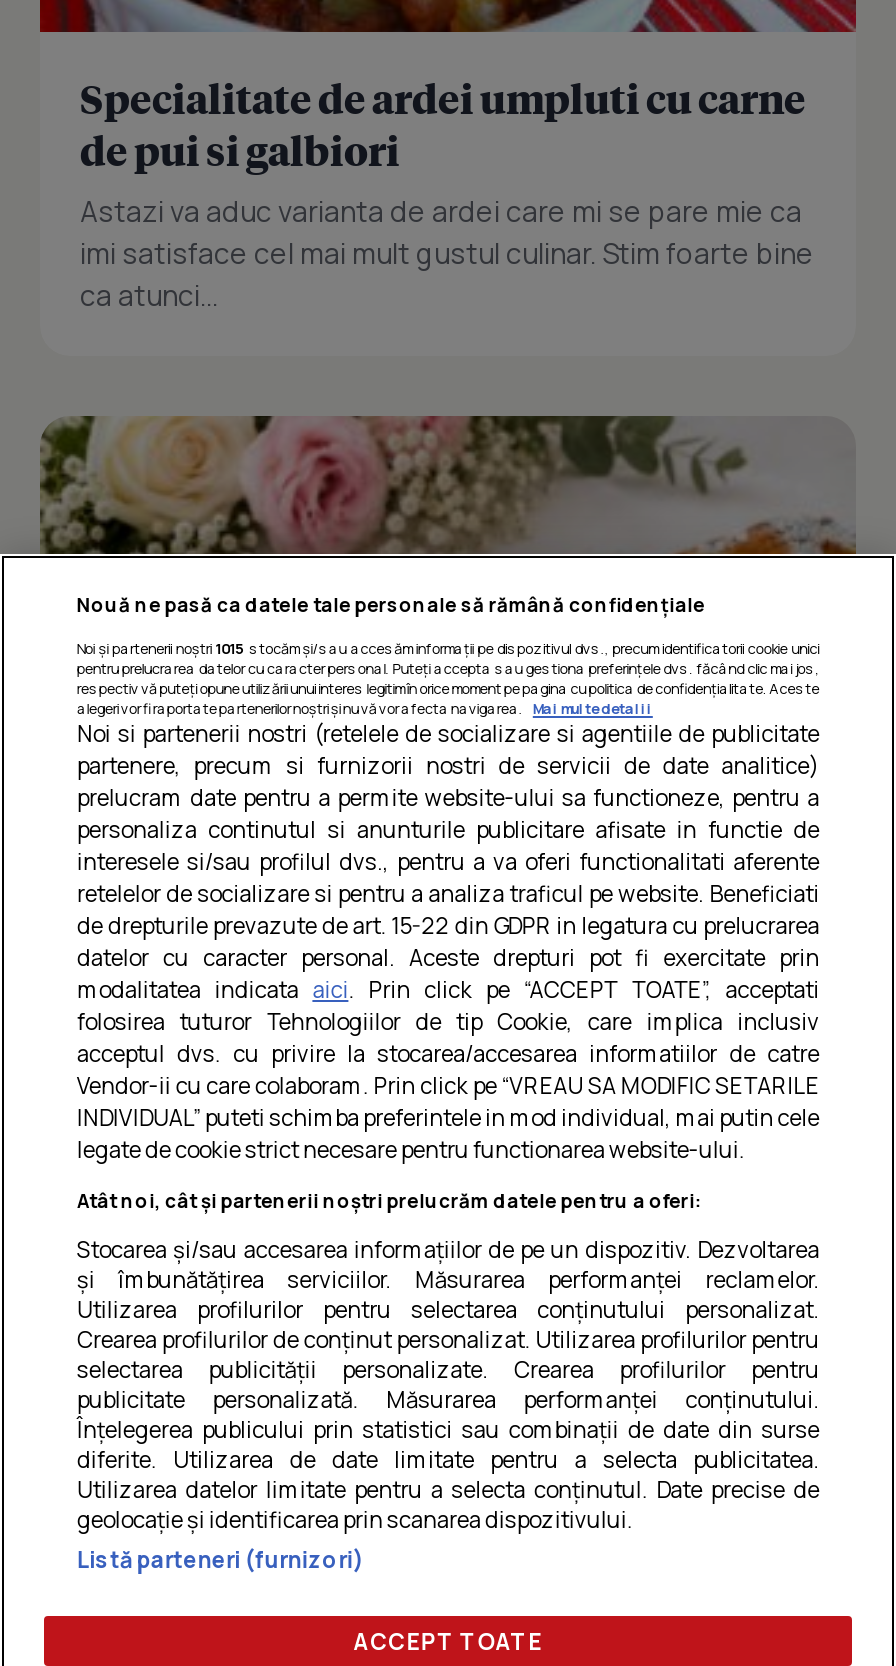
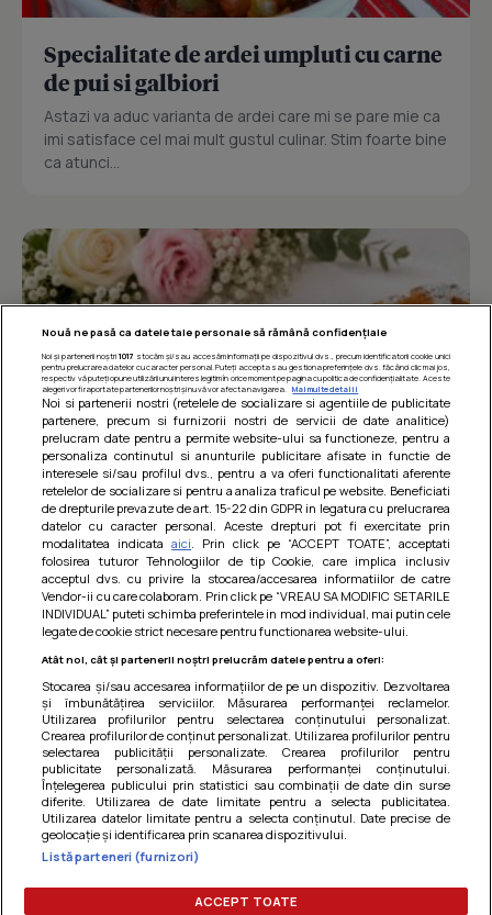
- Noi și partenerii noștri 1015 stocăm și/sau accesăm informații pe dispozitivul dvs., precum identificatorii cookie unici
+ Noi și partenerii noștri 1017 stocăm și/sau accesăm informații pe dispozitivul dvs., precum identificatorii cookie unici
